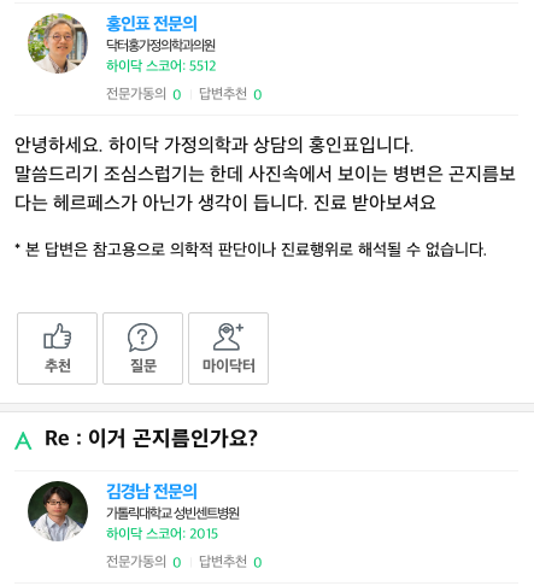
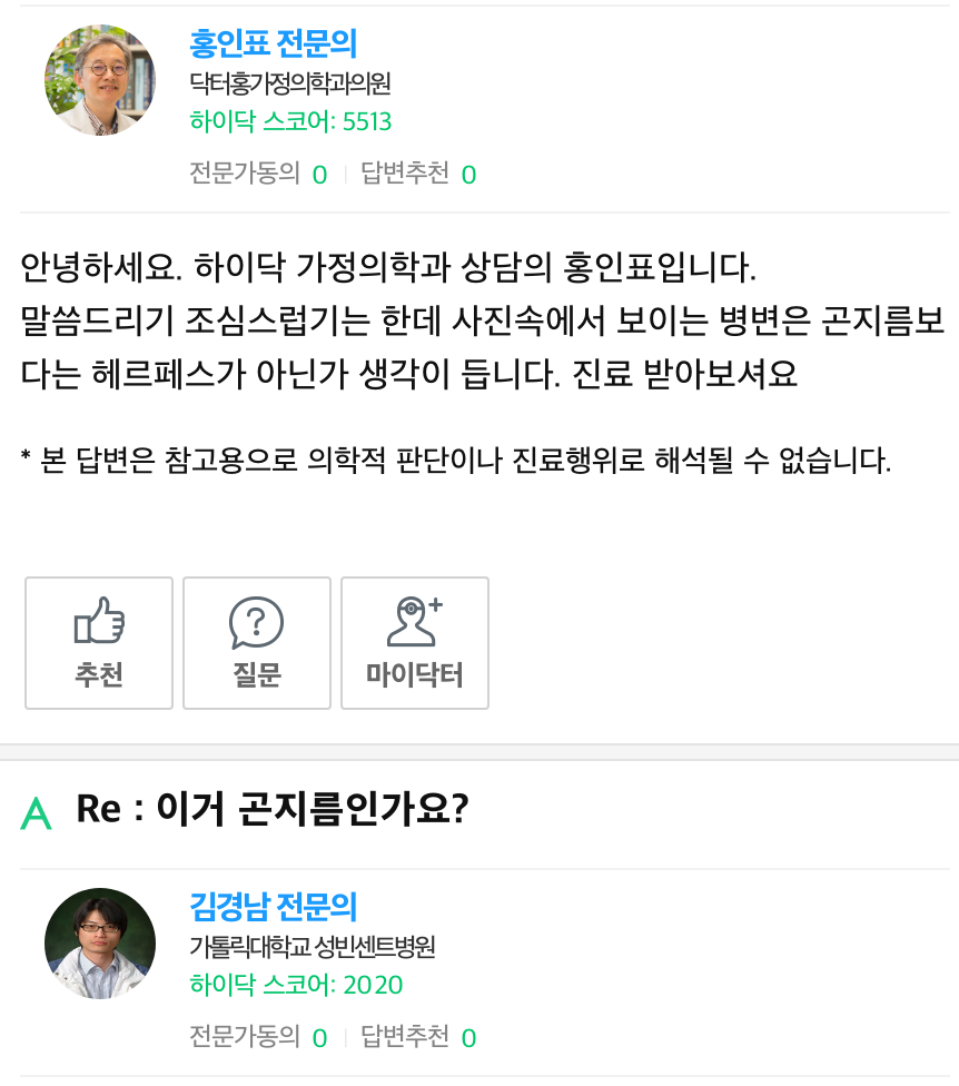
- 하이닥 스코어: 5512
+ 하이닥 스코어: 5513

- 하이닥 스코어: 2015
+ 하이닥 스코어: 2020
